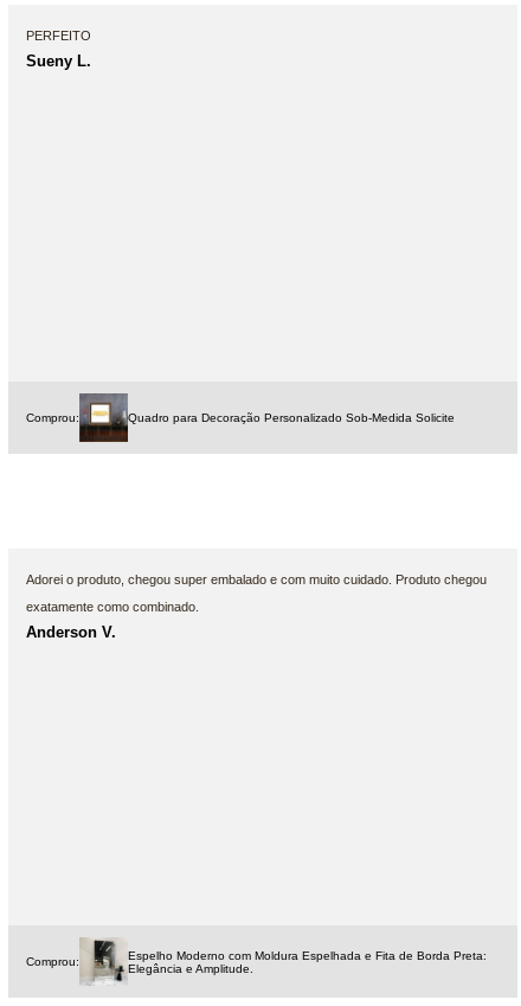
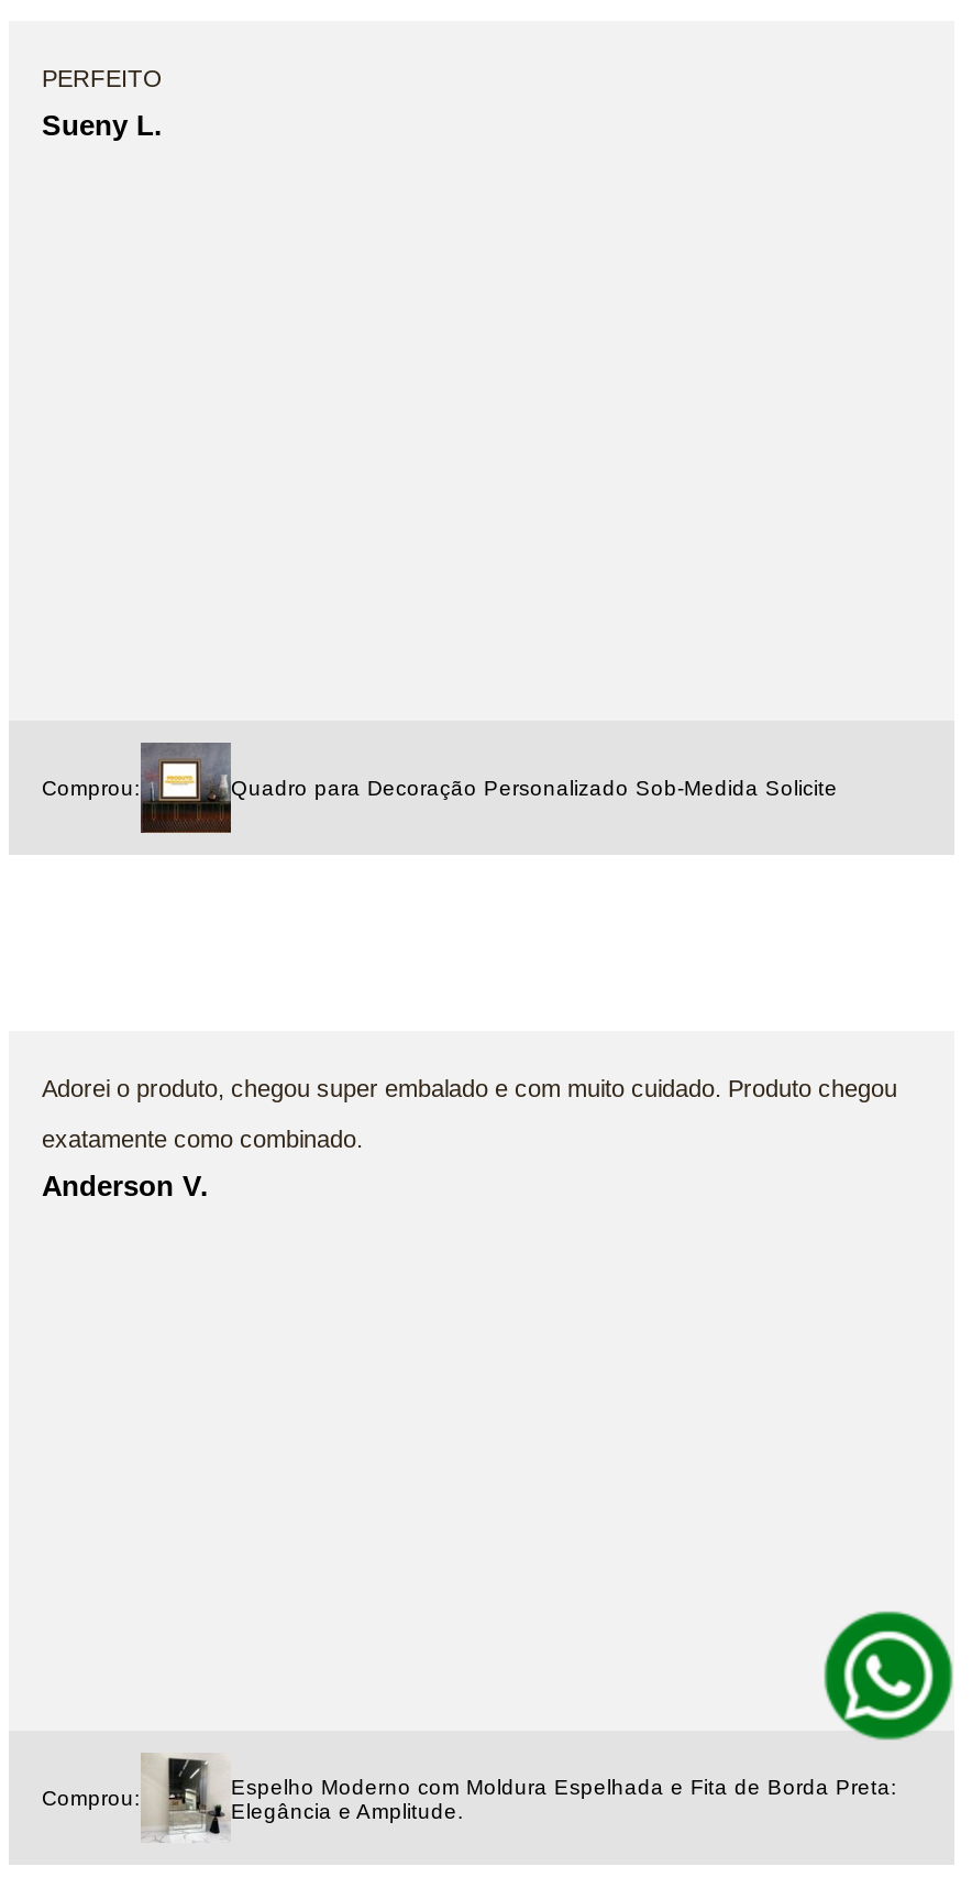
+ [image]
